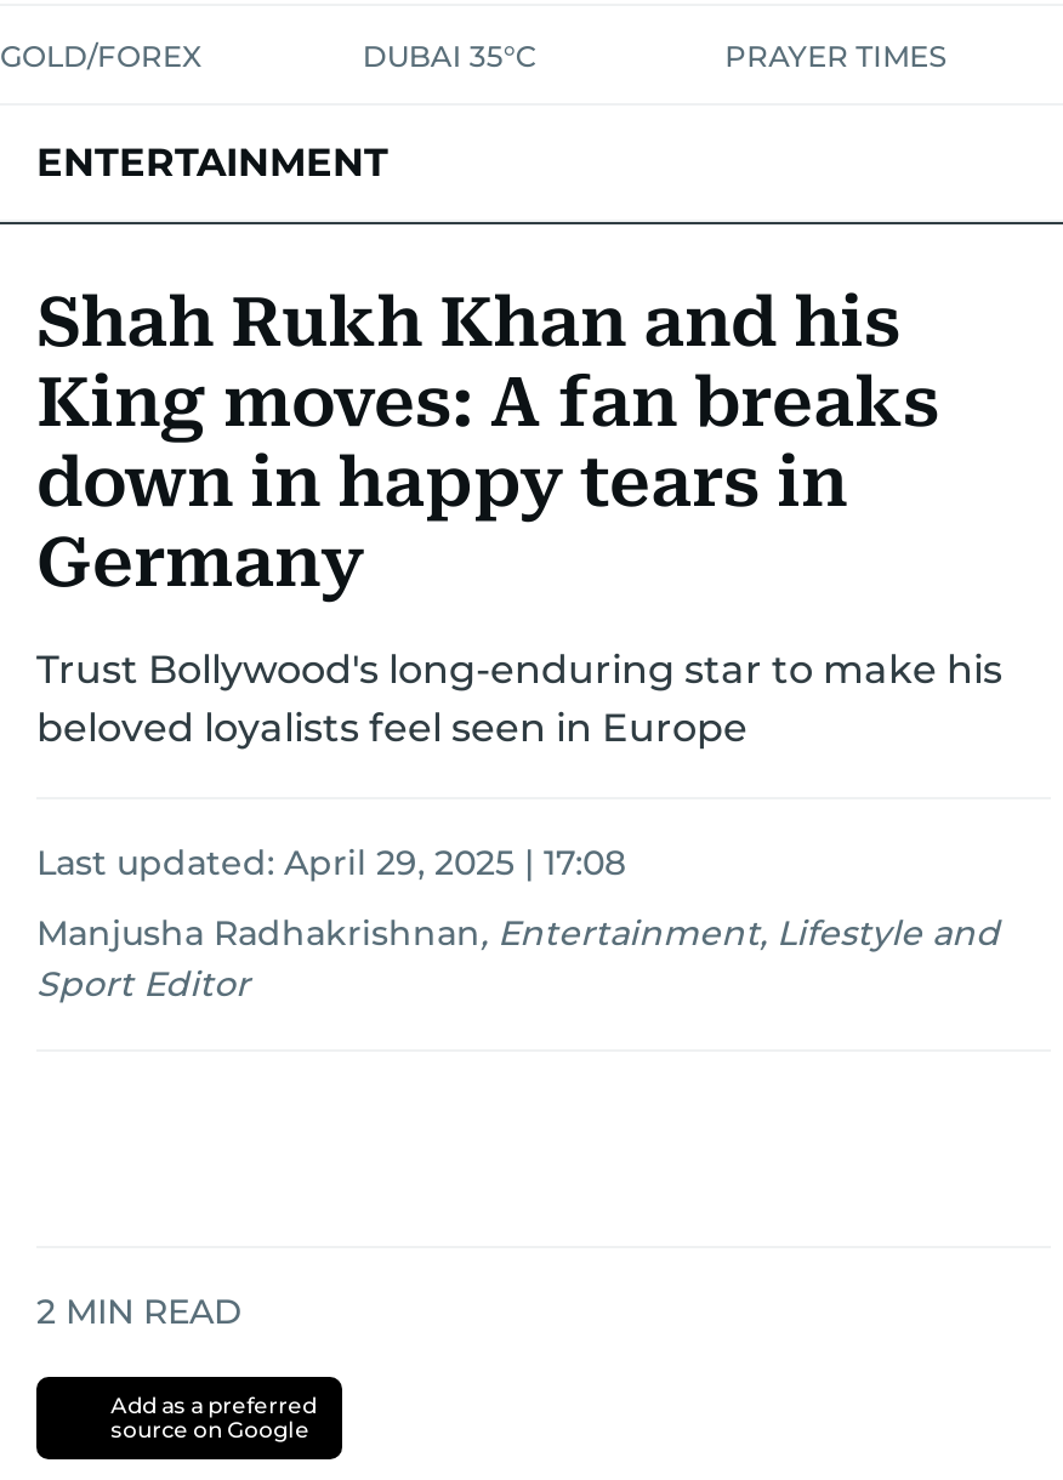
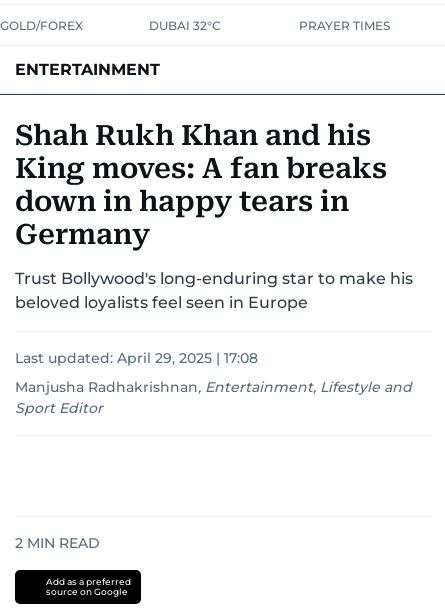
- DUBAI 35°C
+ DUBAI 32°C
